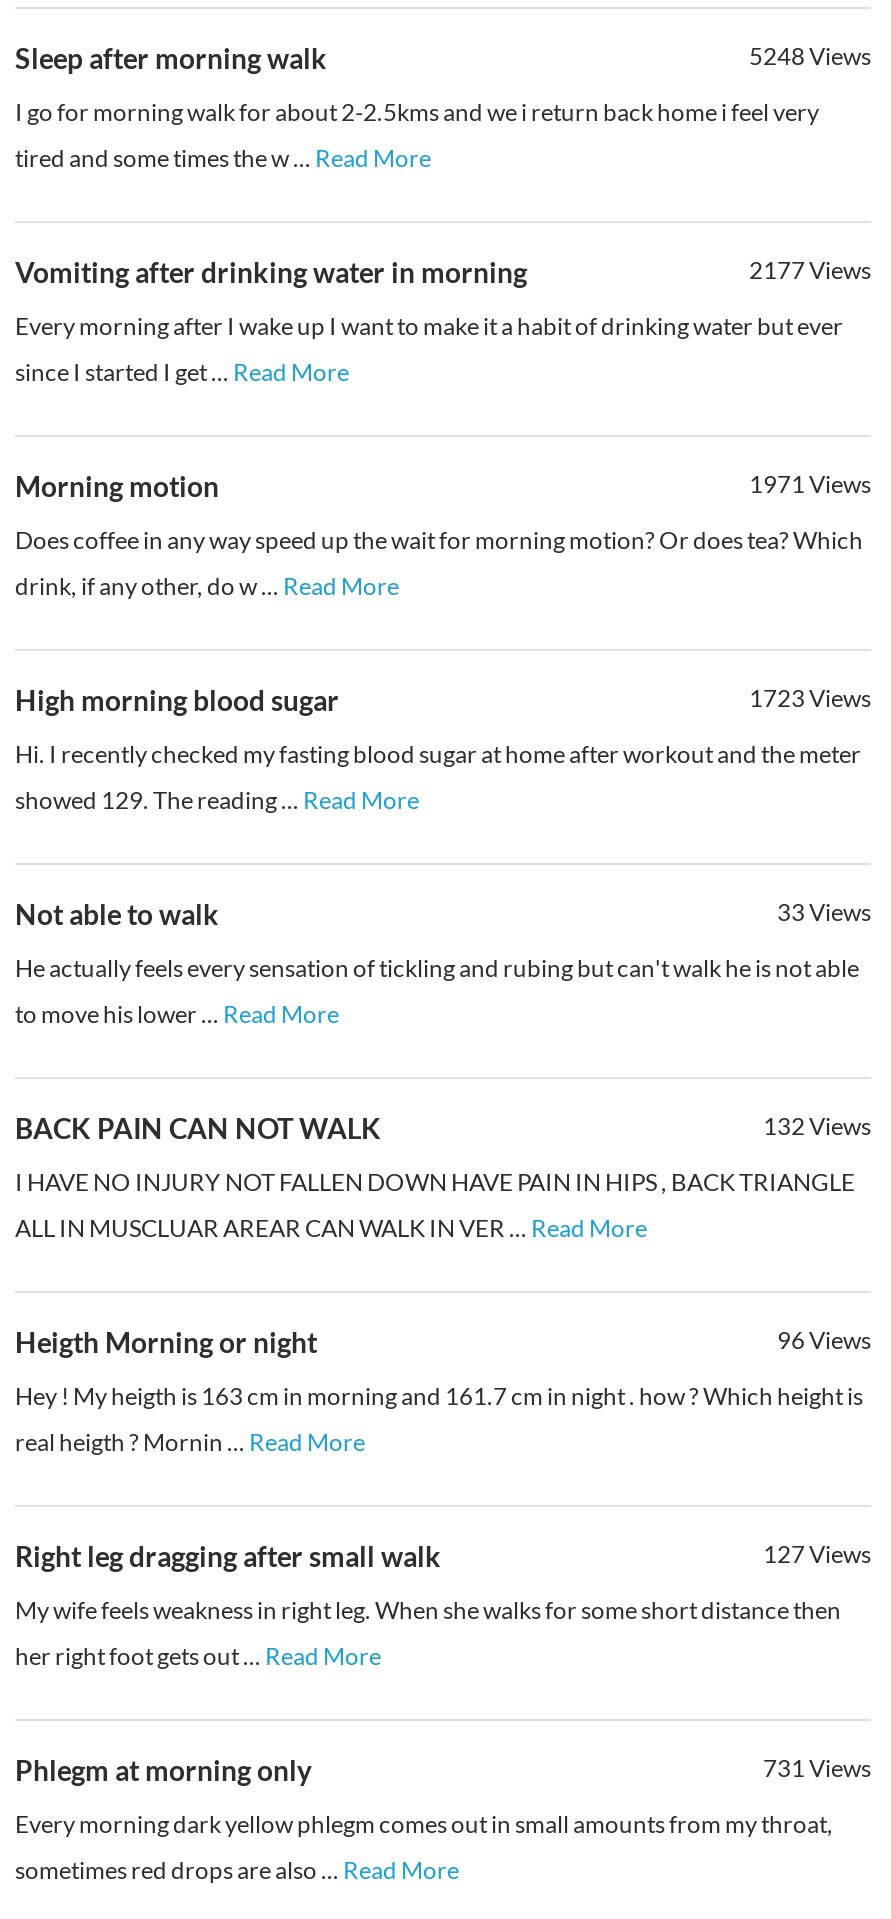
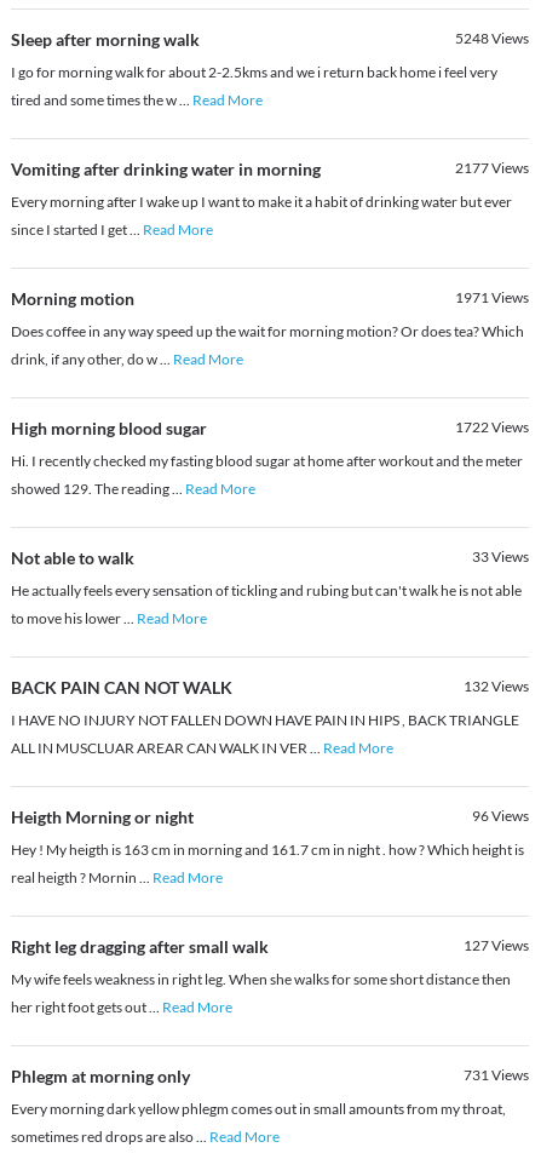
- 1723Views
+ 1722Views
